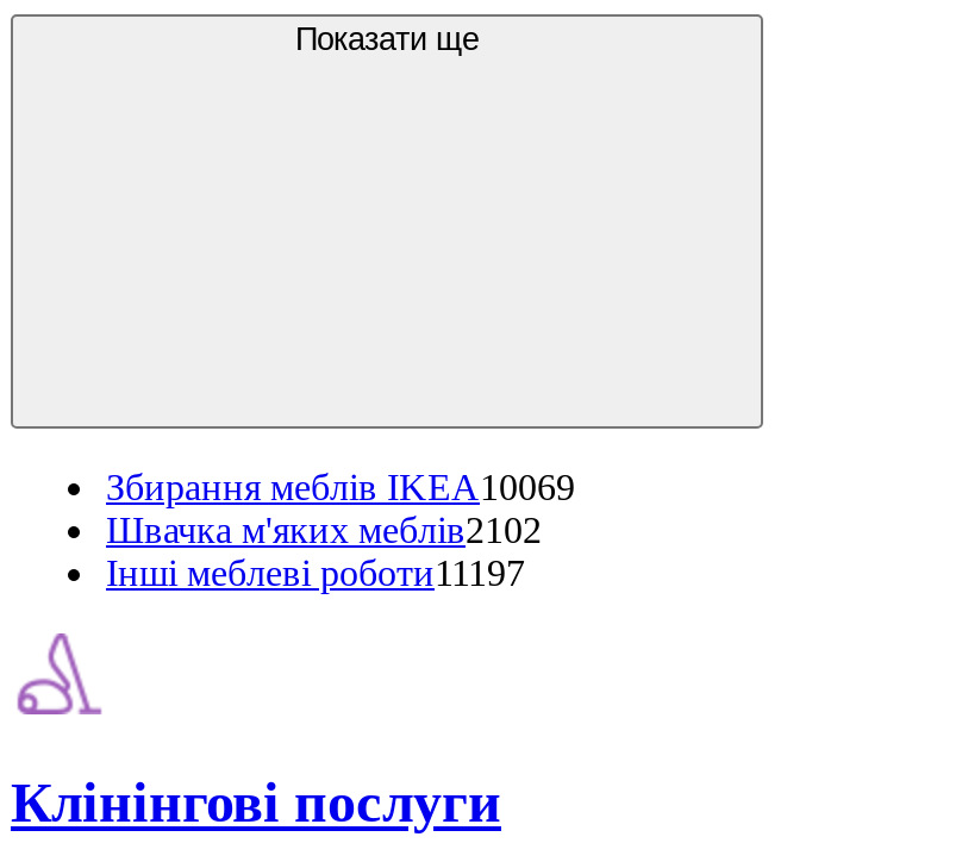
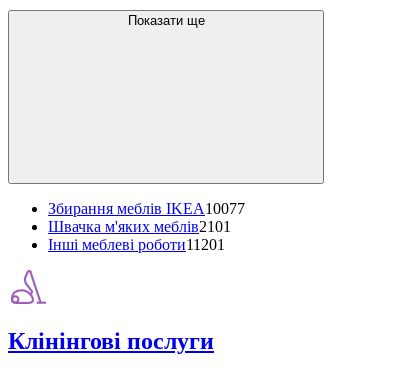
- Збирання меблів IKEA 10069
+ Збирання меблів IKEA 10077

- Швачка м'яких меблів2102
+ Швачка м'яких меблів2101

- Інші меблеві роботи11197
+ Інші меблеві роботи11201
